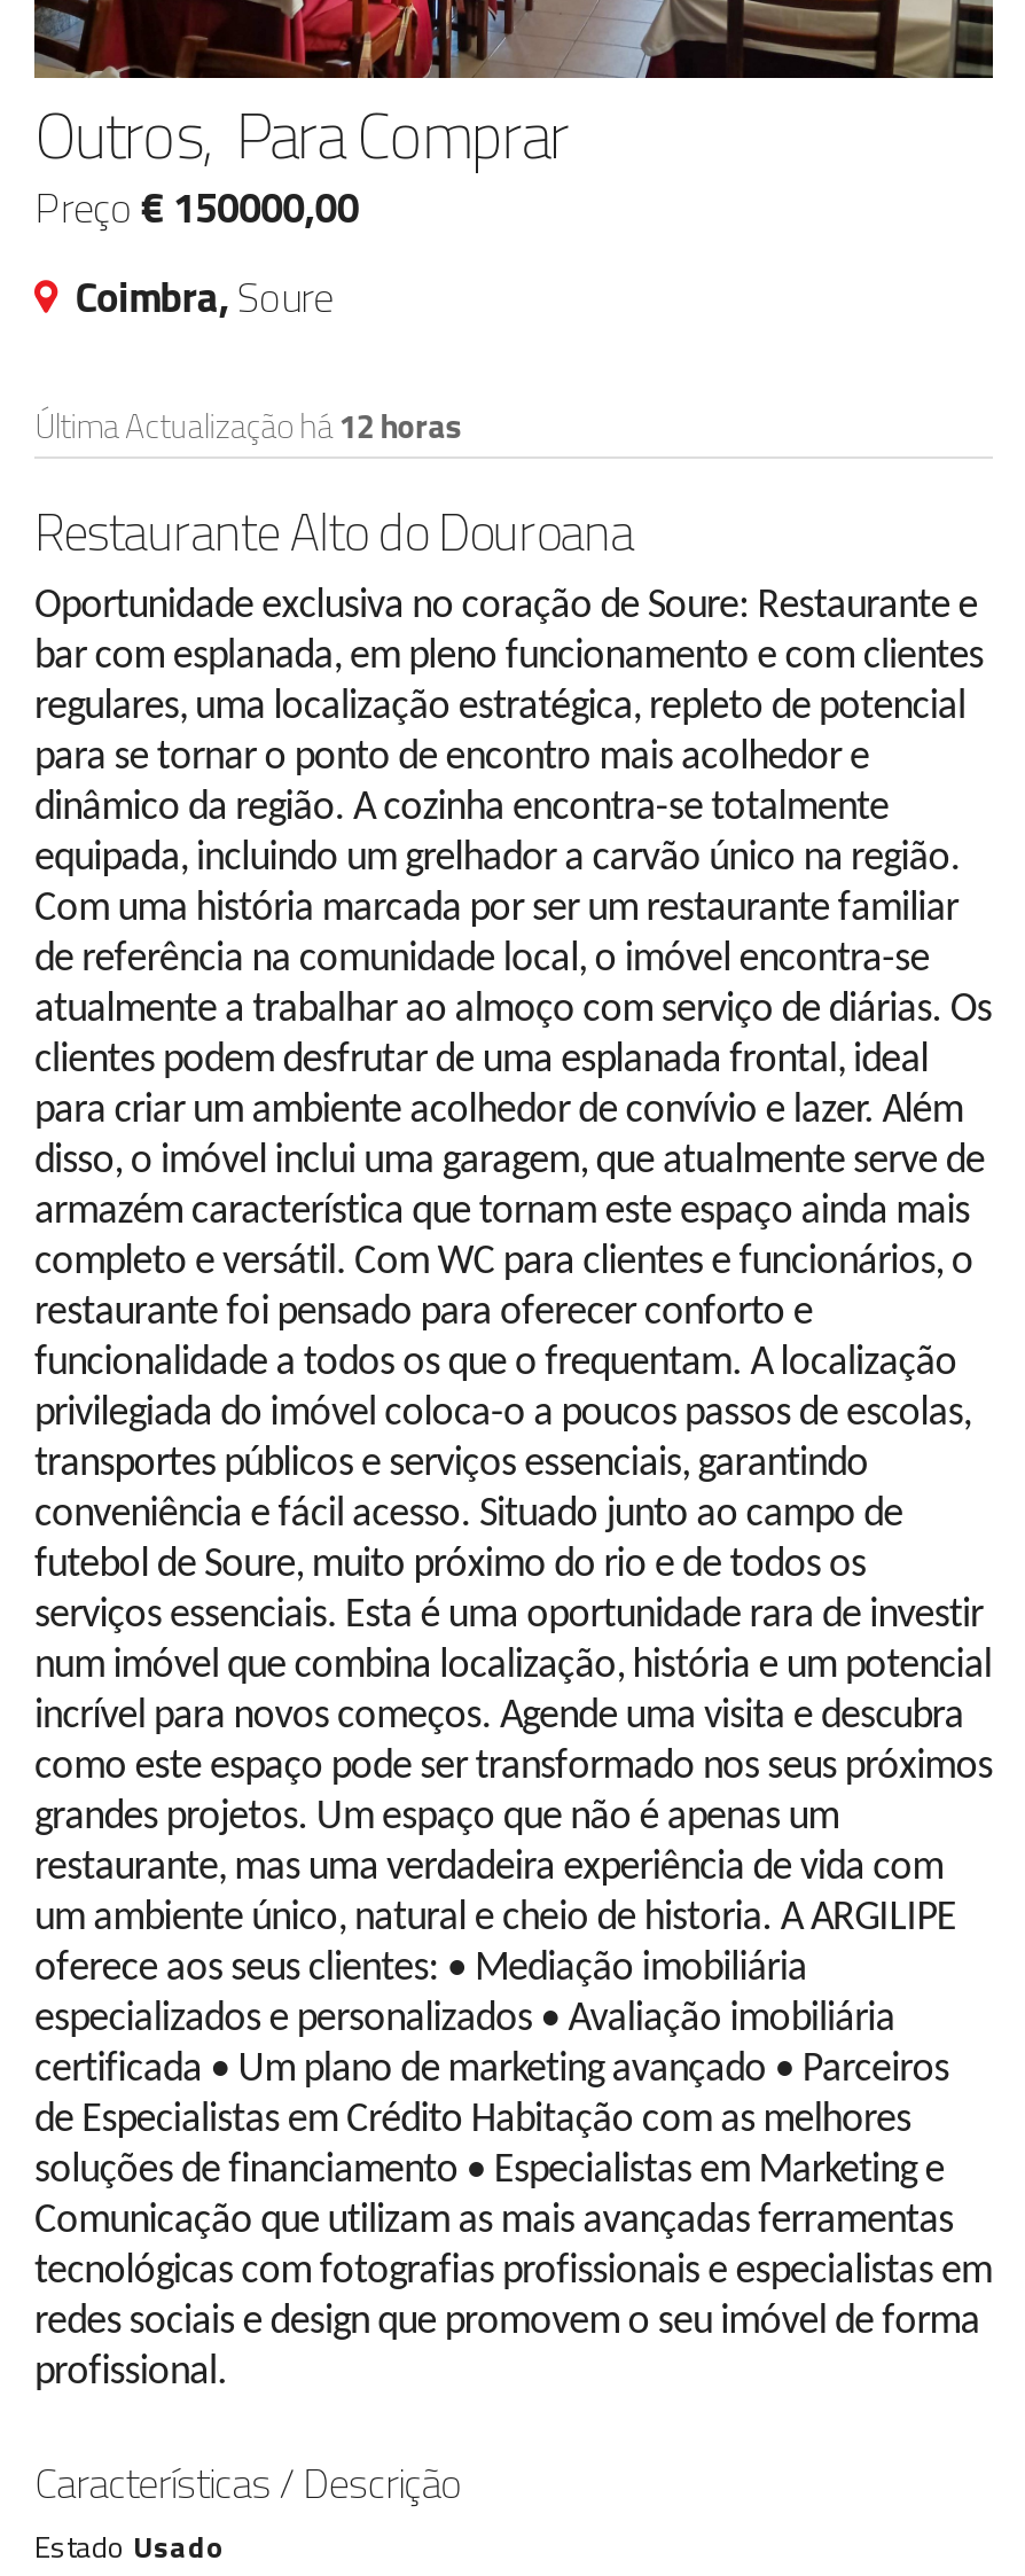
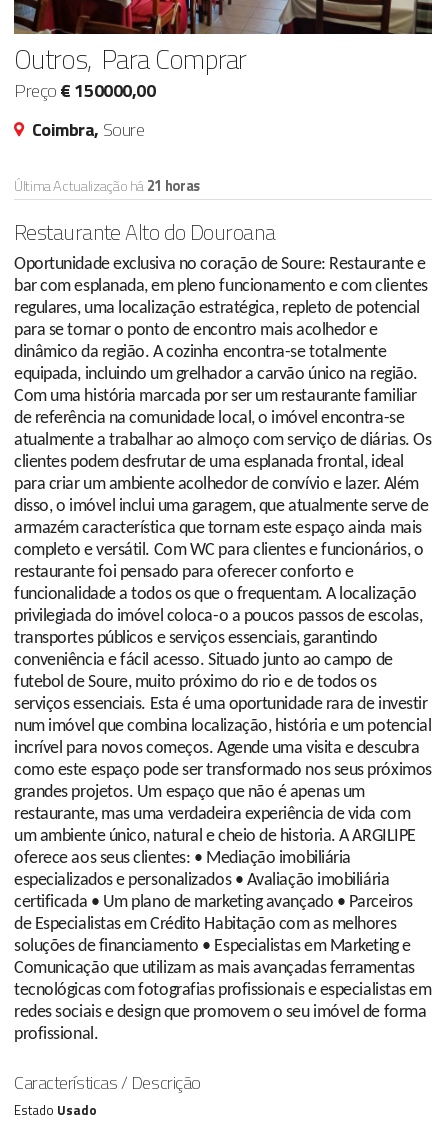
- Última Actualização há12 horas
+ Última Actualização há21 horas
